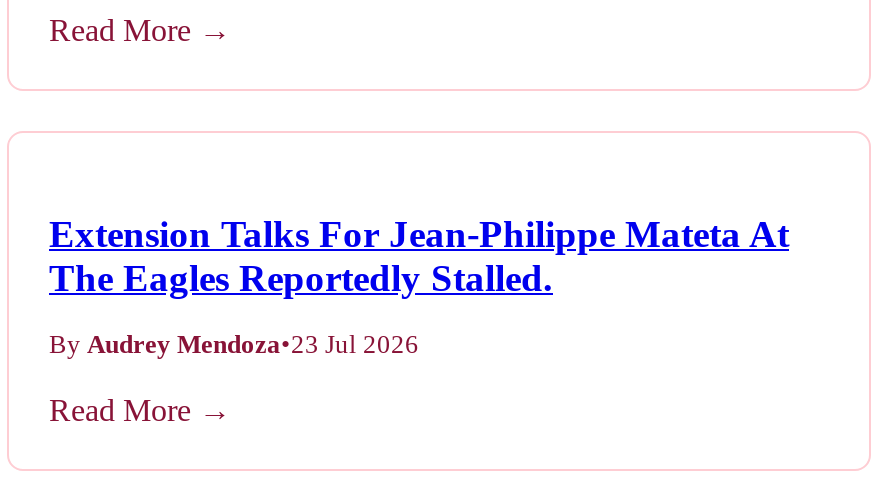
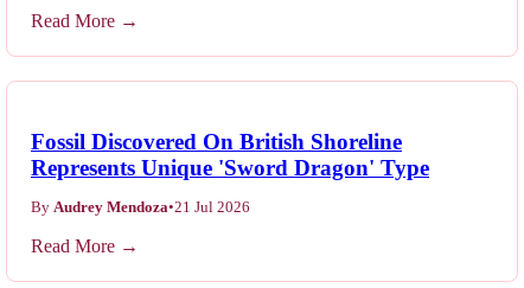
- Extension Talks For Jean-Philippe Mateta At
- The Eagles Reportedly Stalled.
+ Fossil Discovered On British Shoreline
+ Represents Unique 'Sword Dragon' Type

- By Audrey Mendoza•23 Jul 2026
+ By Audrey Mendoza•21 Jul 2026
